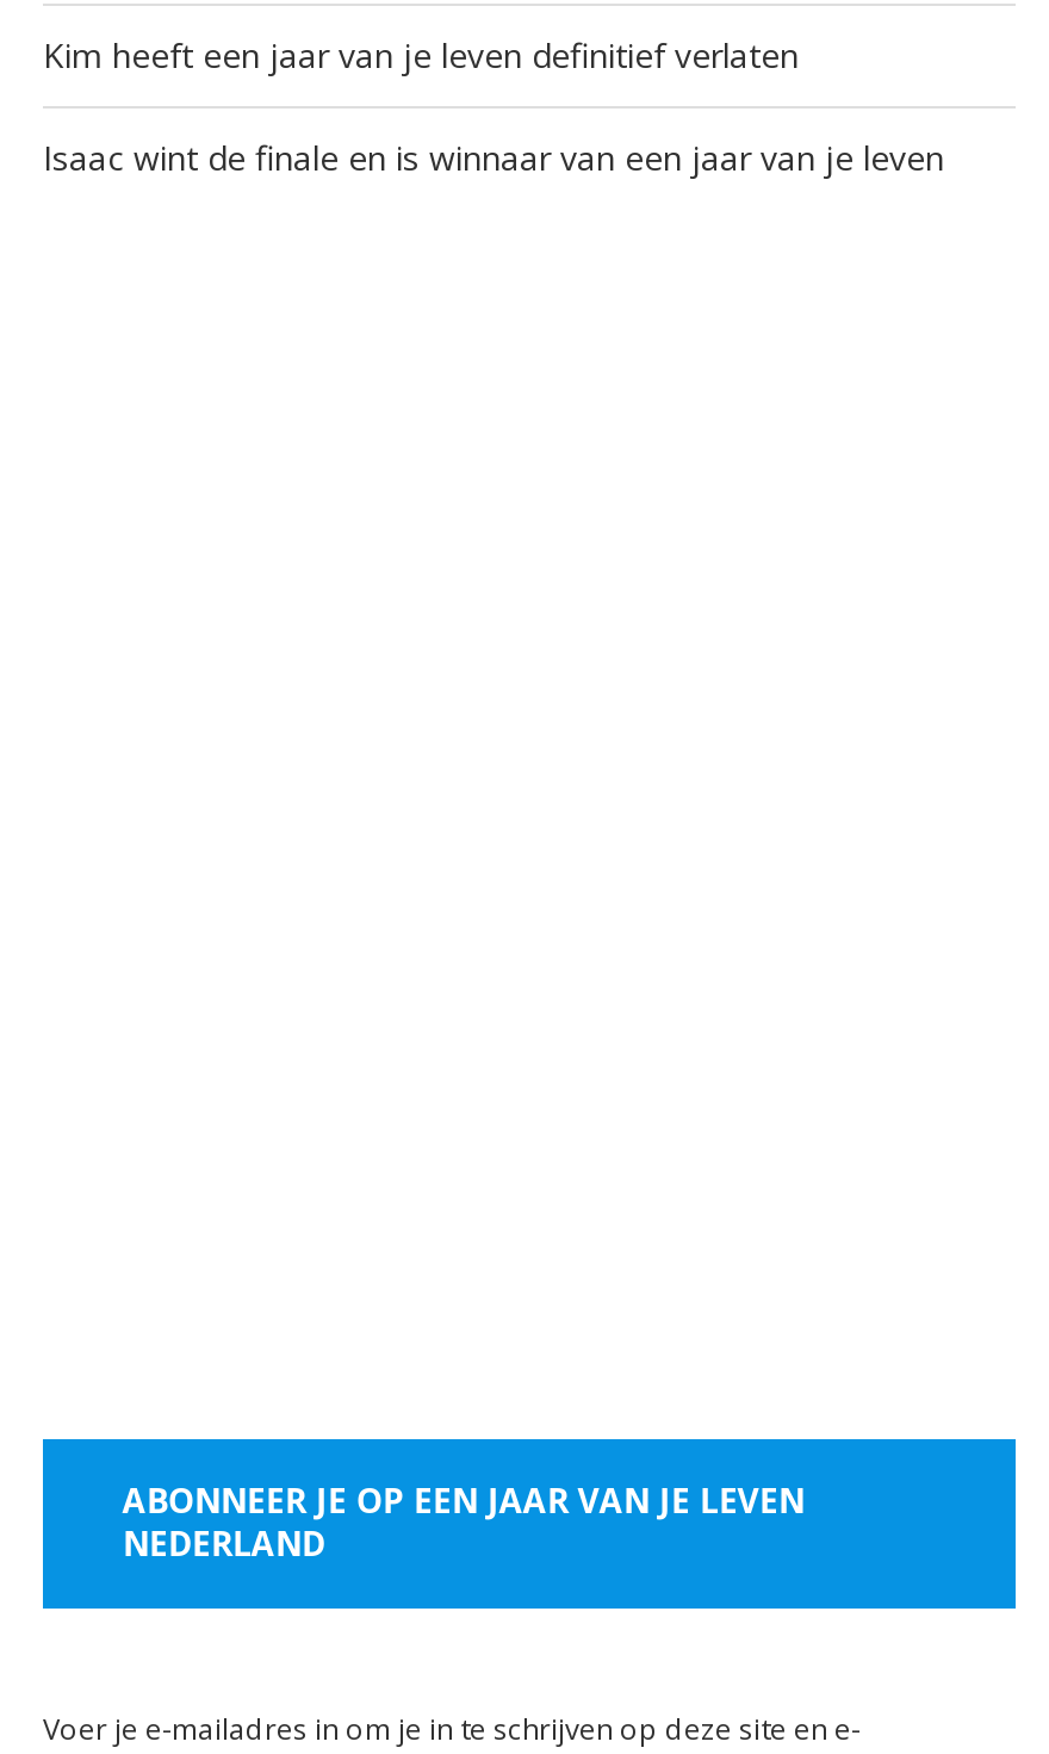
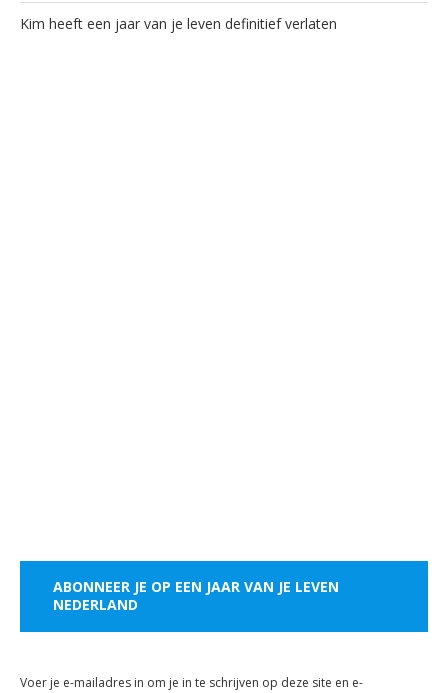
- Isaac wint de finale en is winnaar van een jaar van je leven
